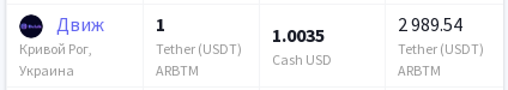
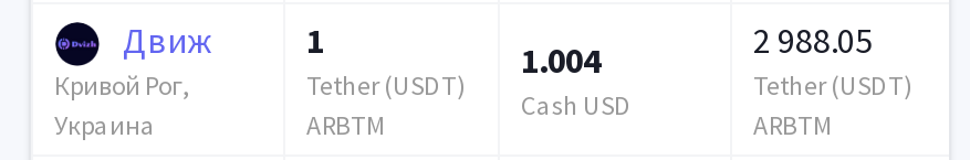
- 2 989.54
+ 2 988.05

- 1.0035
+ 1.004
